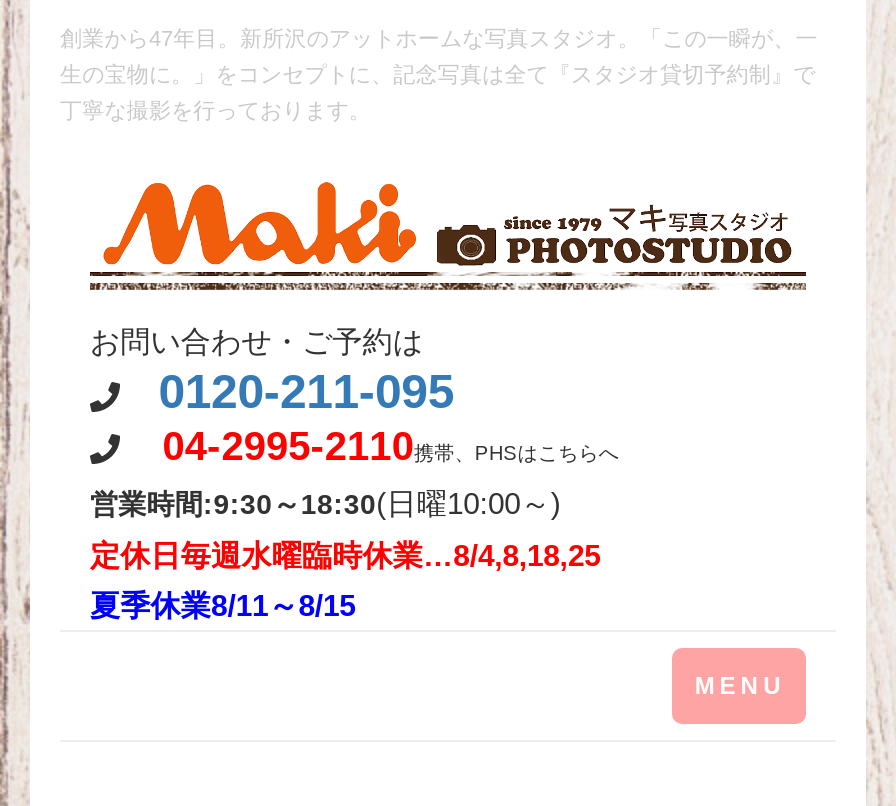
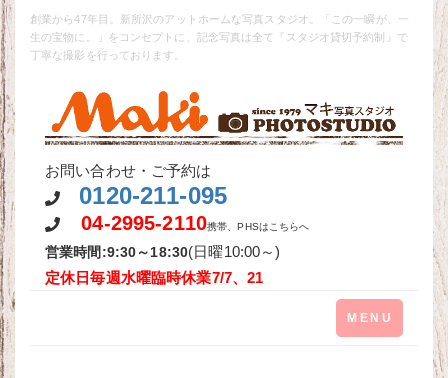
- 定休日毎週水曜臨時休業…8/4,8,18,25
- 夏季休業8/11～8/15
+ 定休日毎週水曜臨時休業7/7、21
